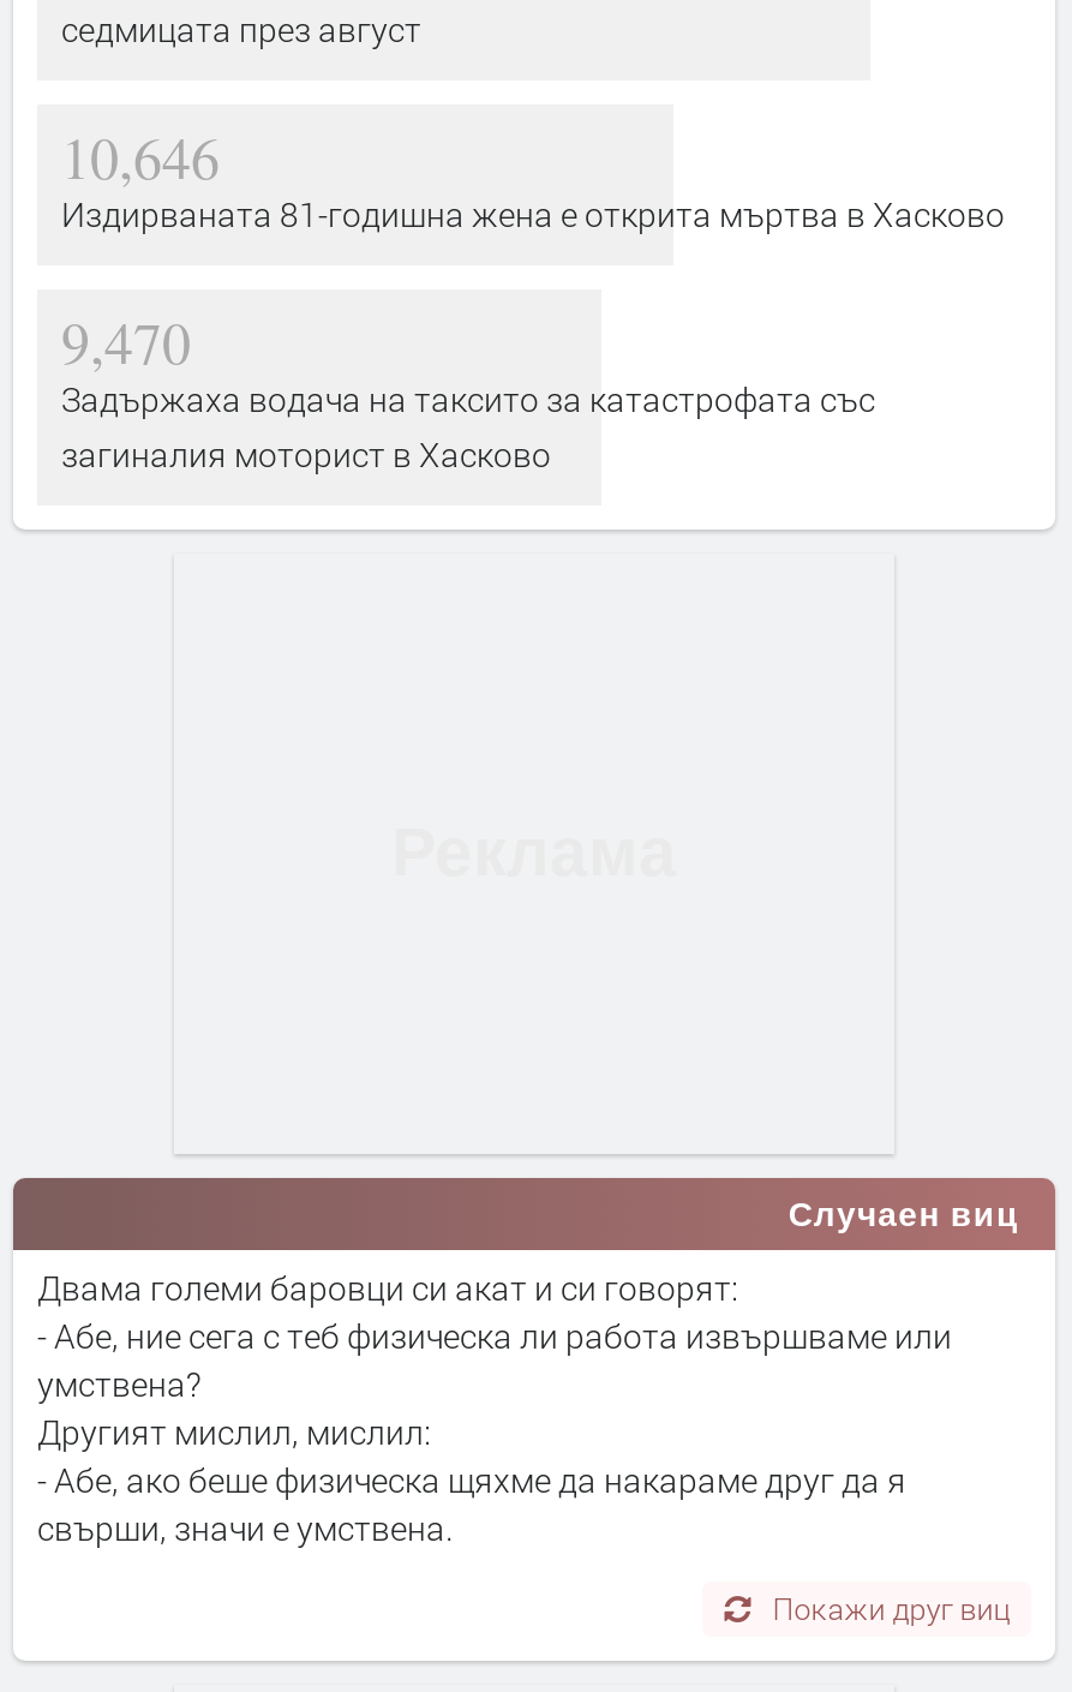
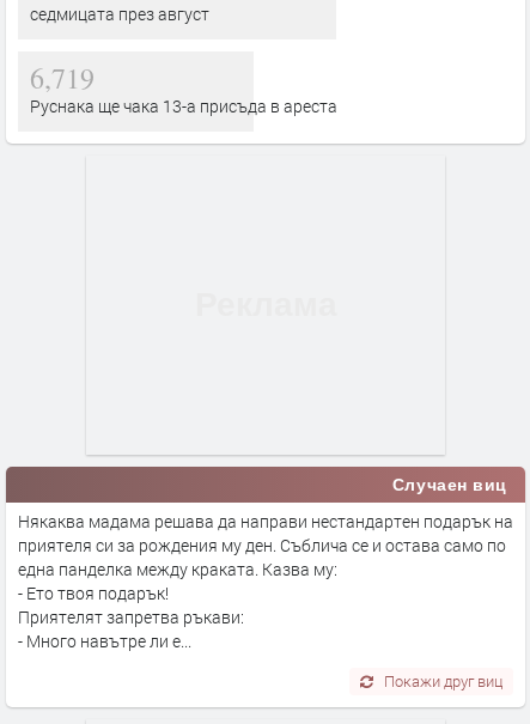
- 10,646
- Издирваната 81-годишна жена е открита мъртва в Хасково
- 9,470
- Задържаха водача на таксито за катастрофата със
- загиналия моторист в Хасково
+ 6,719
+ Руснака ще чака 13-а присъда в ареста

- Двама големи баровци си акат и си говорят:
- - Абе, ние сега с теб физическа ли работа извършваме или
- умствена?
- Другият мислил, мислил:
- - Абе, ако беше физическа щяхме да накараме друг да я
- свърши, значи е умствена.
+ Някаква мадама решава да направи нестандартен подарък на
+ приятеля си за рождения му ден. Съблича се и остава само по
+ една панделка между краката. Казва му:
+ - Ето твоя подарък!
+ Приятелят запретва ръкави:
+ - Много навътре ли е...
